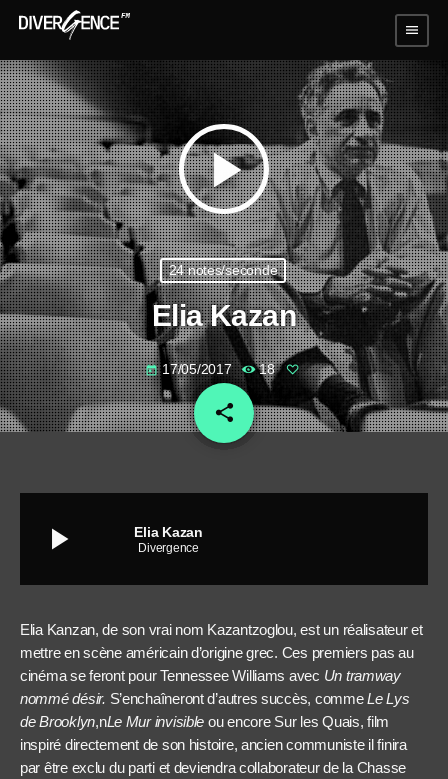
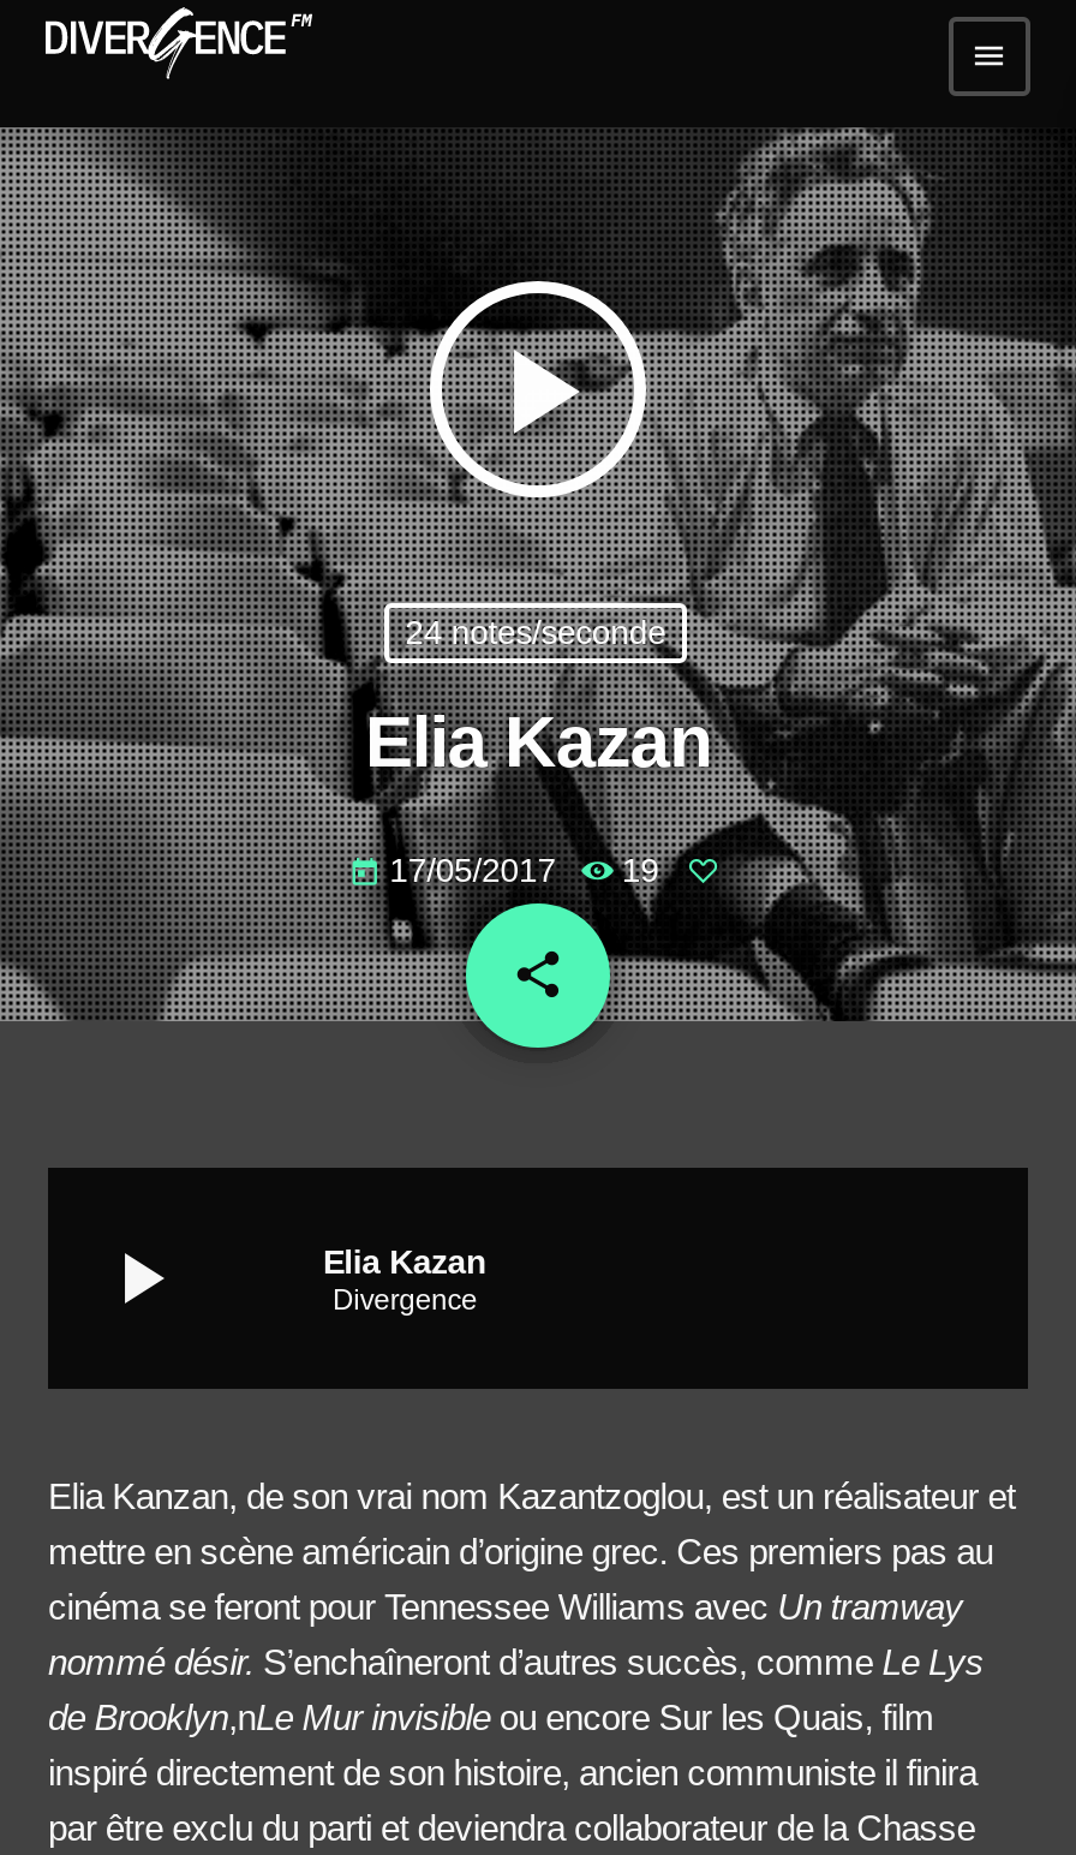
- 18
+ 19
